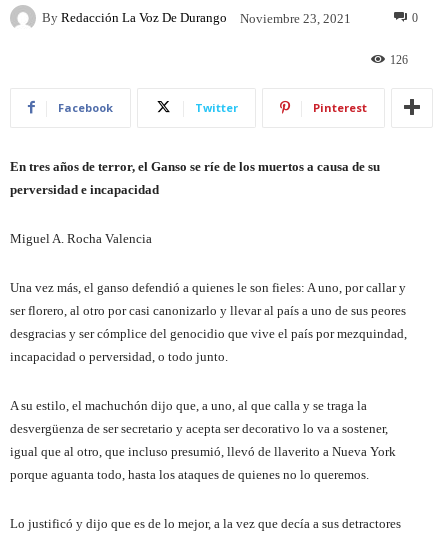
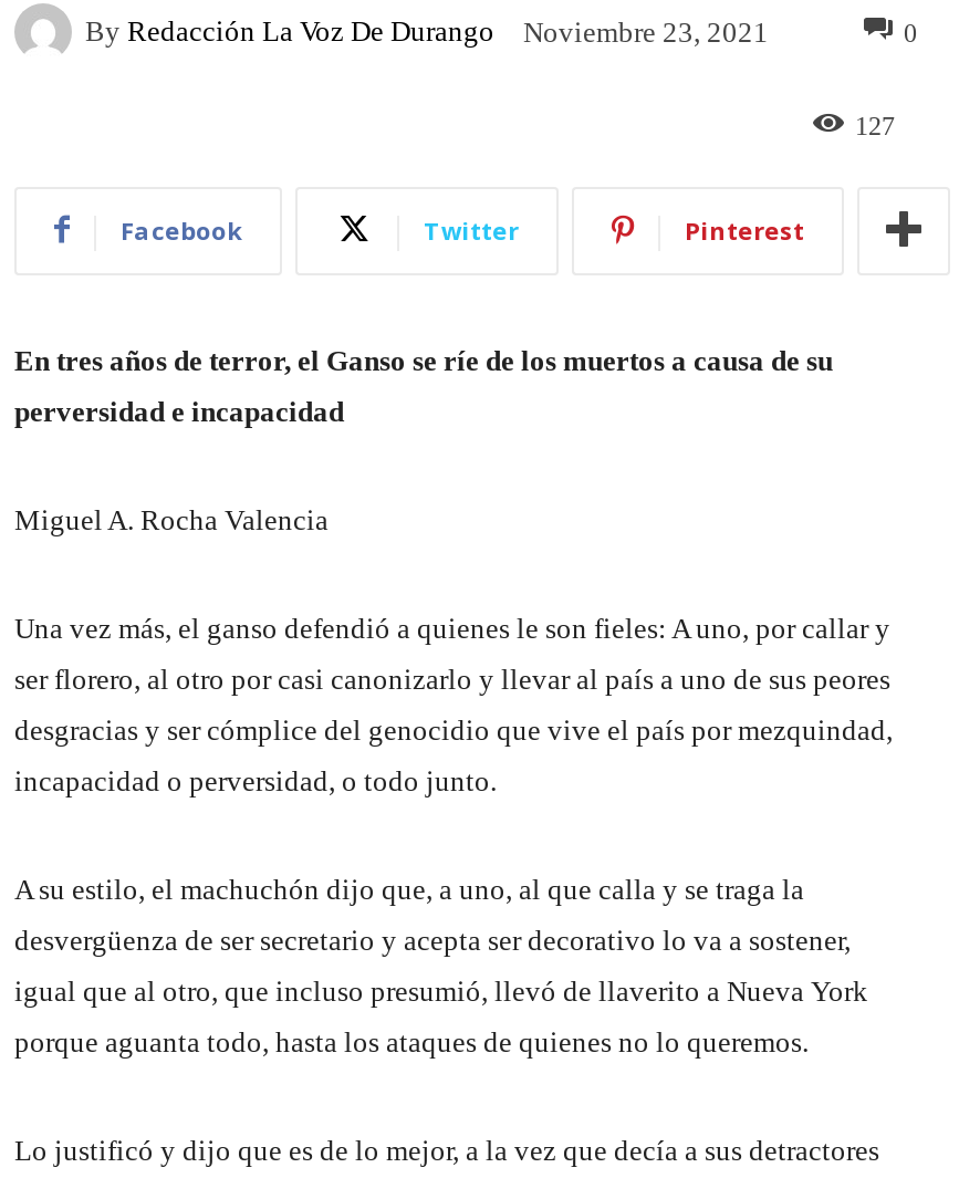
- 126
+ 127
